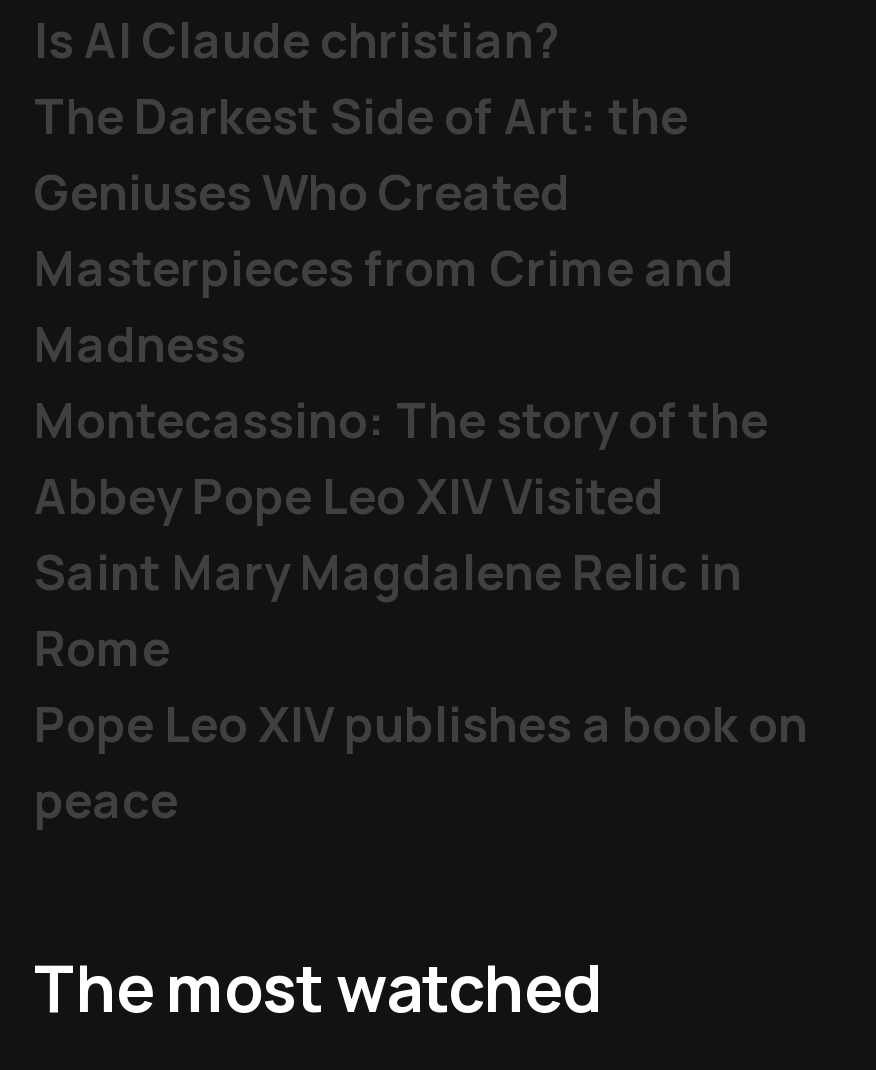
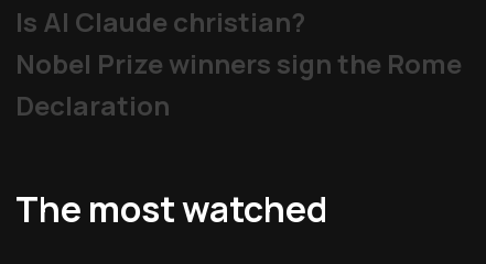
- The Darkest Side of Art: the
- Geniuses Who Created
- Masterpieces from Crime and
- Madness
- Montecassino: The story of the
- Abbey Pope Leo XIV Visited
- Saint Mary Magdalene Relic in
- Rome
- Pope Leo XIV publishes a book on
- peace
+ Nobel Prize winners sign the Rome
+ Declaration
